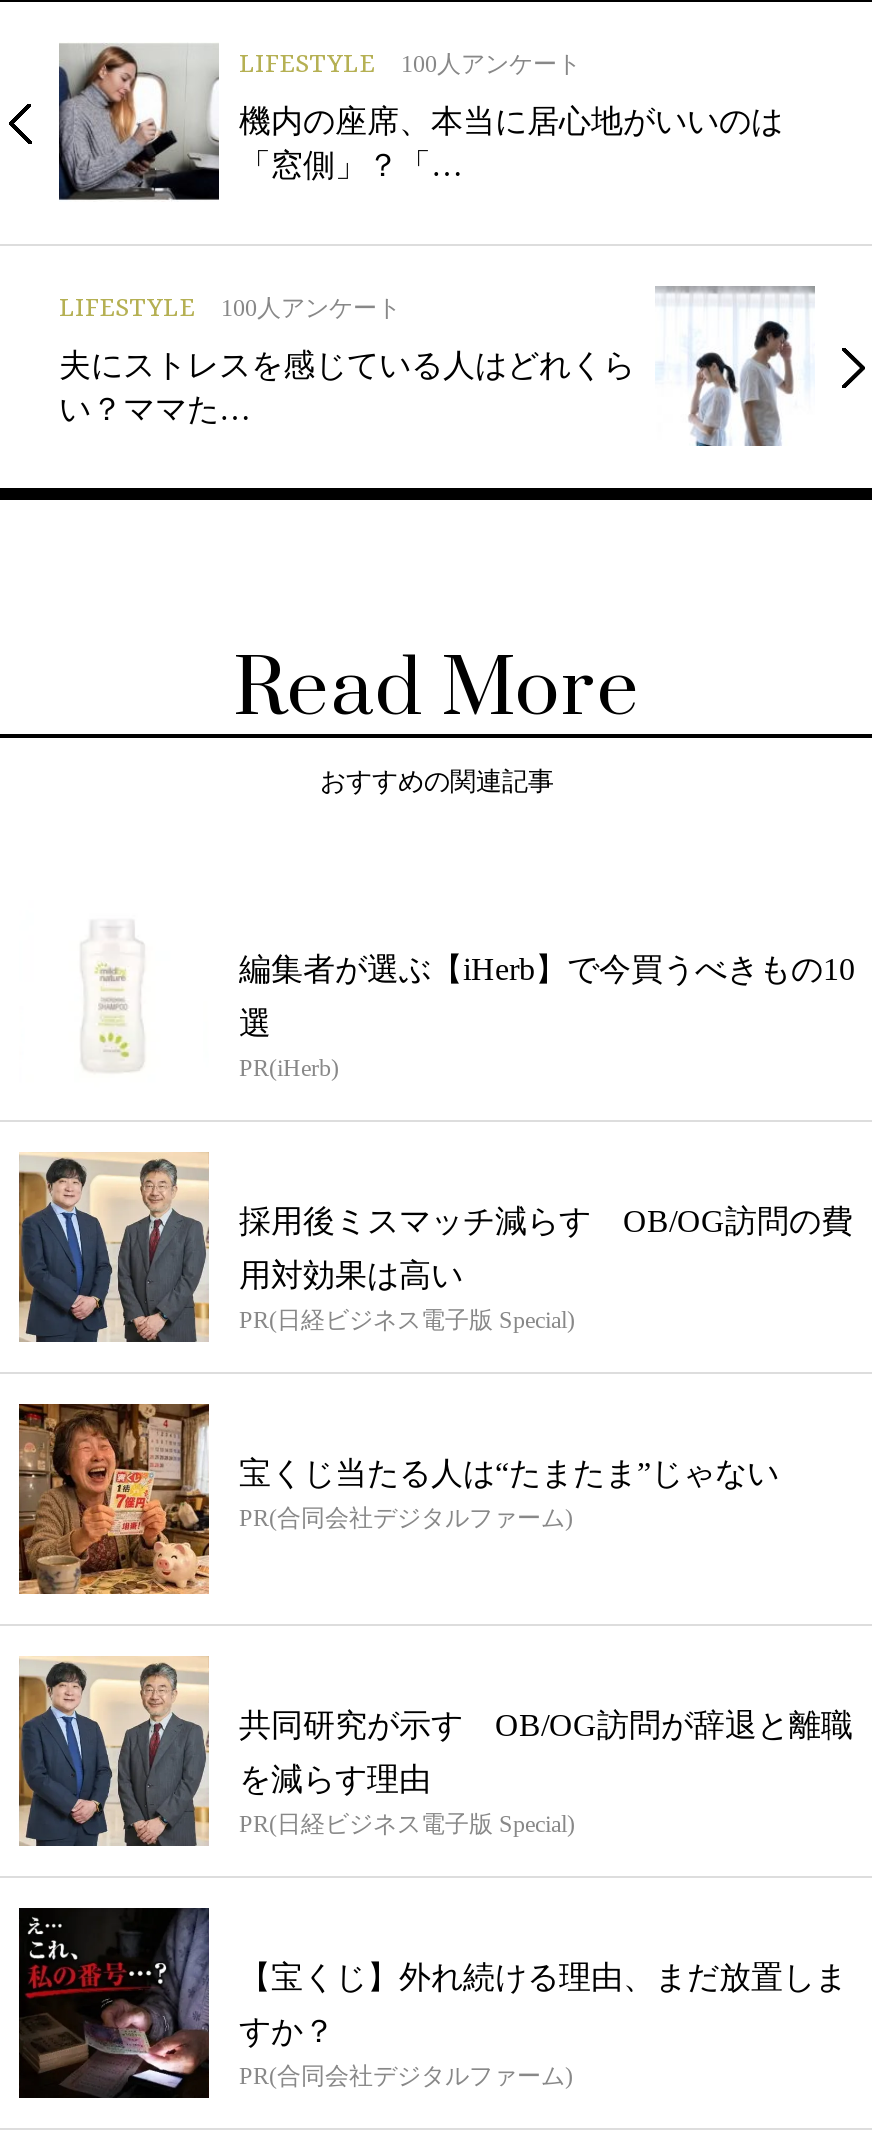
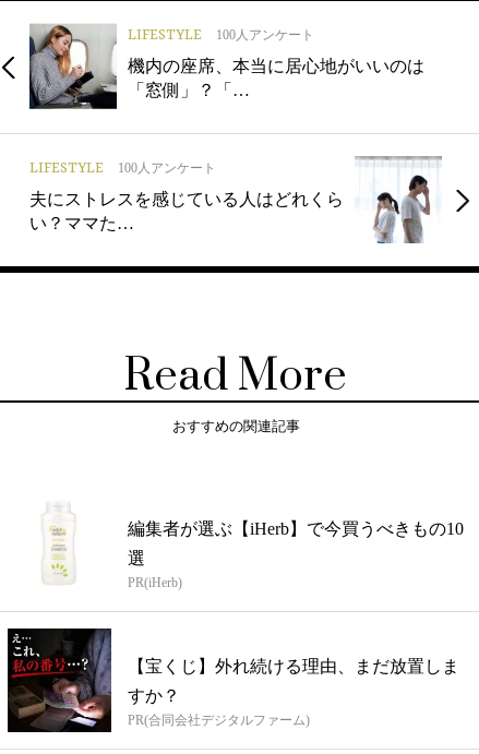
- [image]
- 採用後ミスマッチ減らす OB/OG訪問の費
- 用対効果は高い
- PR(日経ビジネス電子版 Special)

- [image]
- 宝くじ当たる人は“たまたま”じゃない
- PR(合同会社デジタルファーム)

- [image]
- 共同研究が示す OB/OG訪問が辞退と離職
- を減らす理由
- PR(日経ビジネス電子版 Special)
